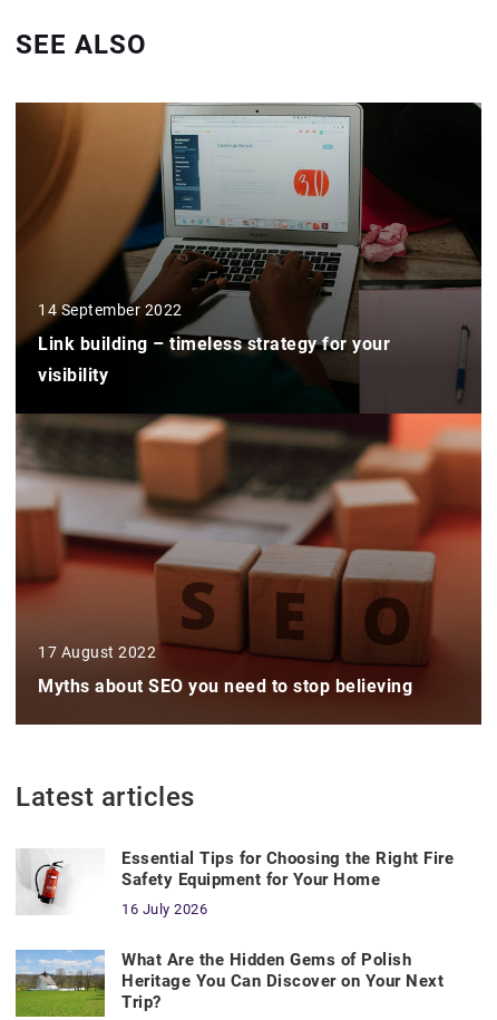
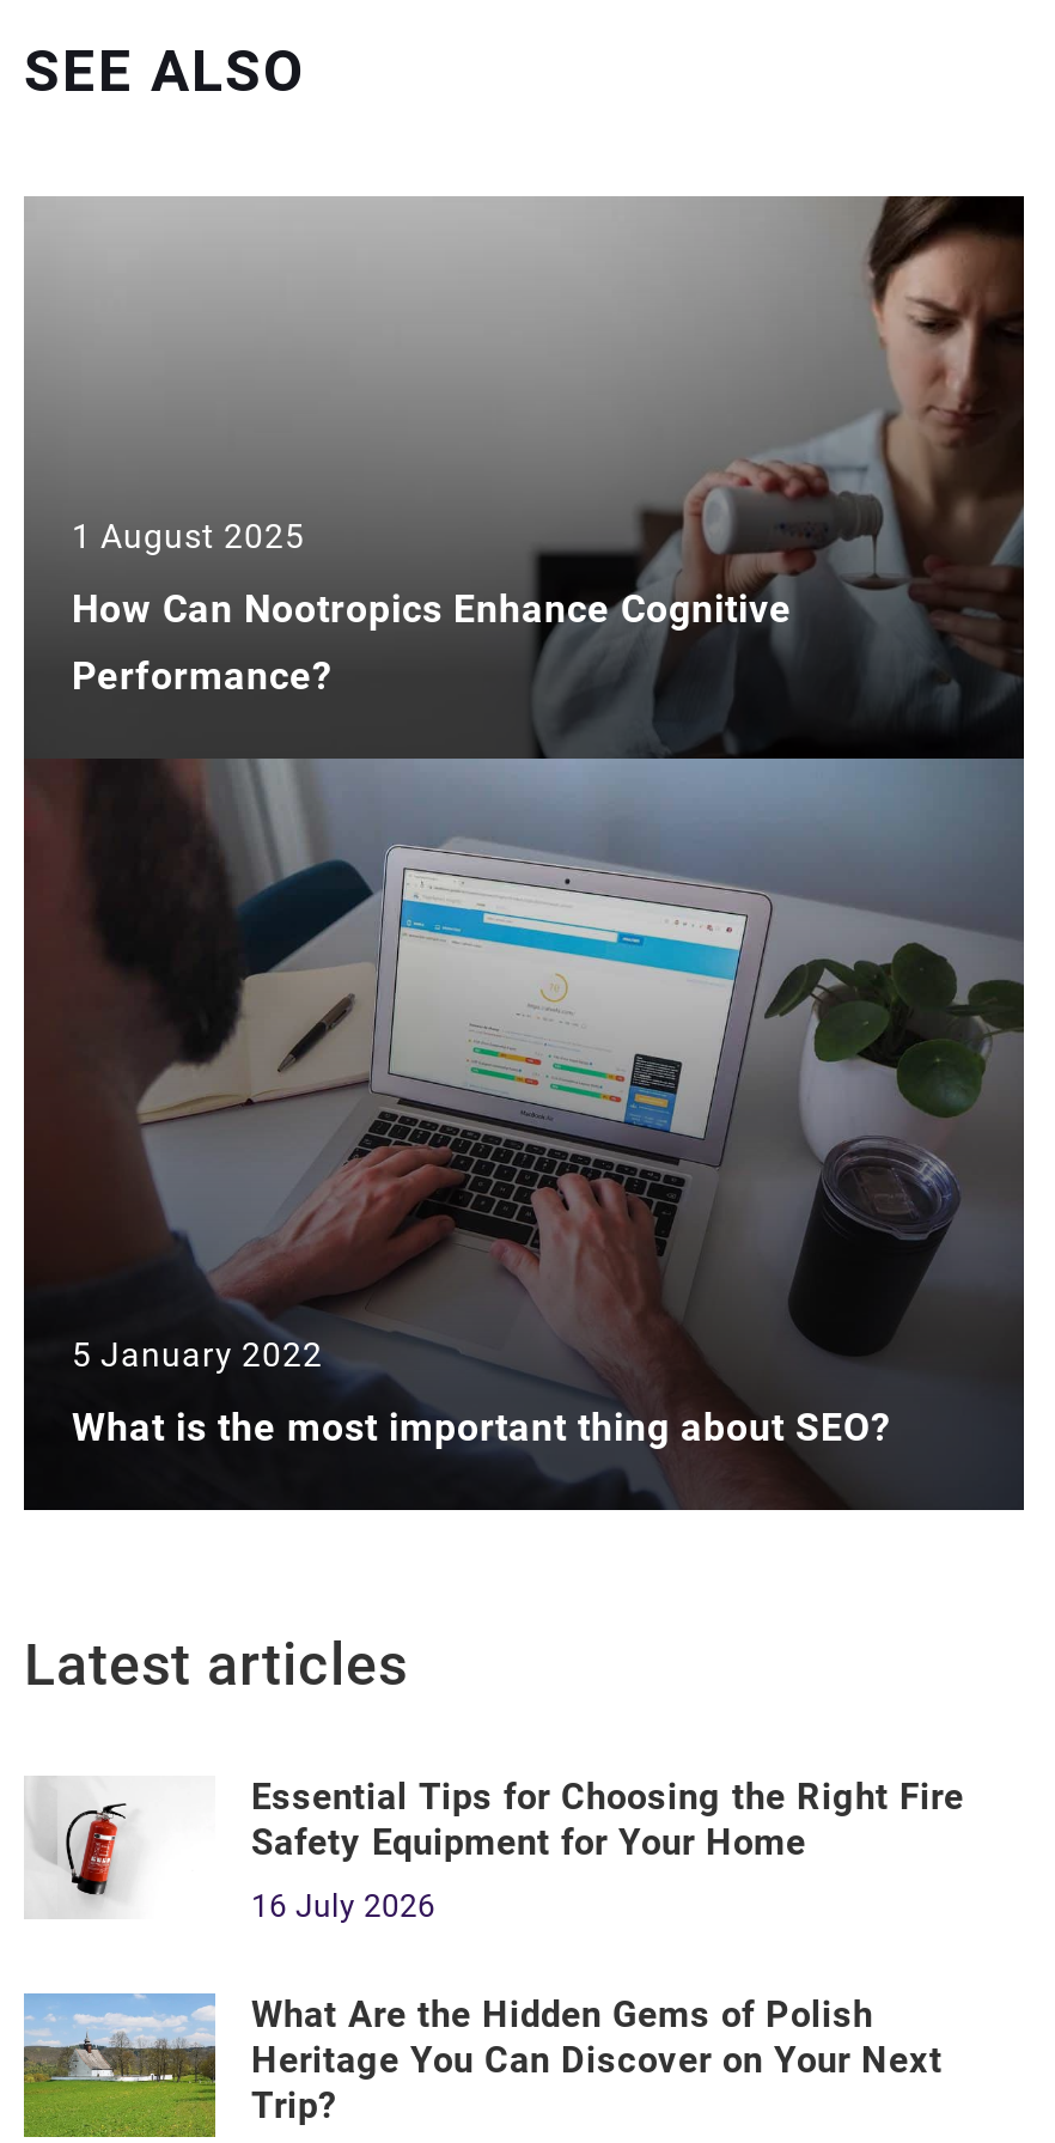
- [image]
- 14 September 2022
+ [image]
+ 1 August 2025

- Link building – timeless strategy for your
+ How Can Nootropics Enhance Cognitive

- visibility
+ Performance?

- 17 August 2022
+ 5 January 2022

- Myths about SEO you need to stop believing
+ What is the most important thing about SEO?
